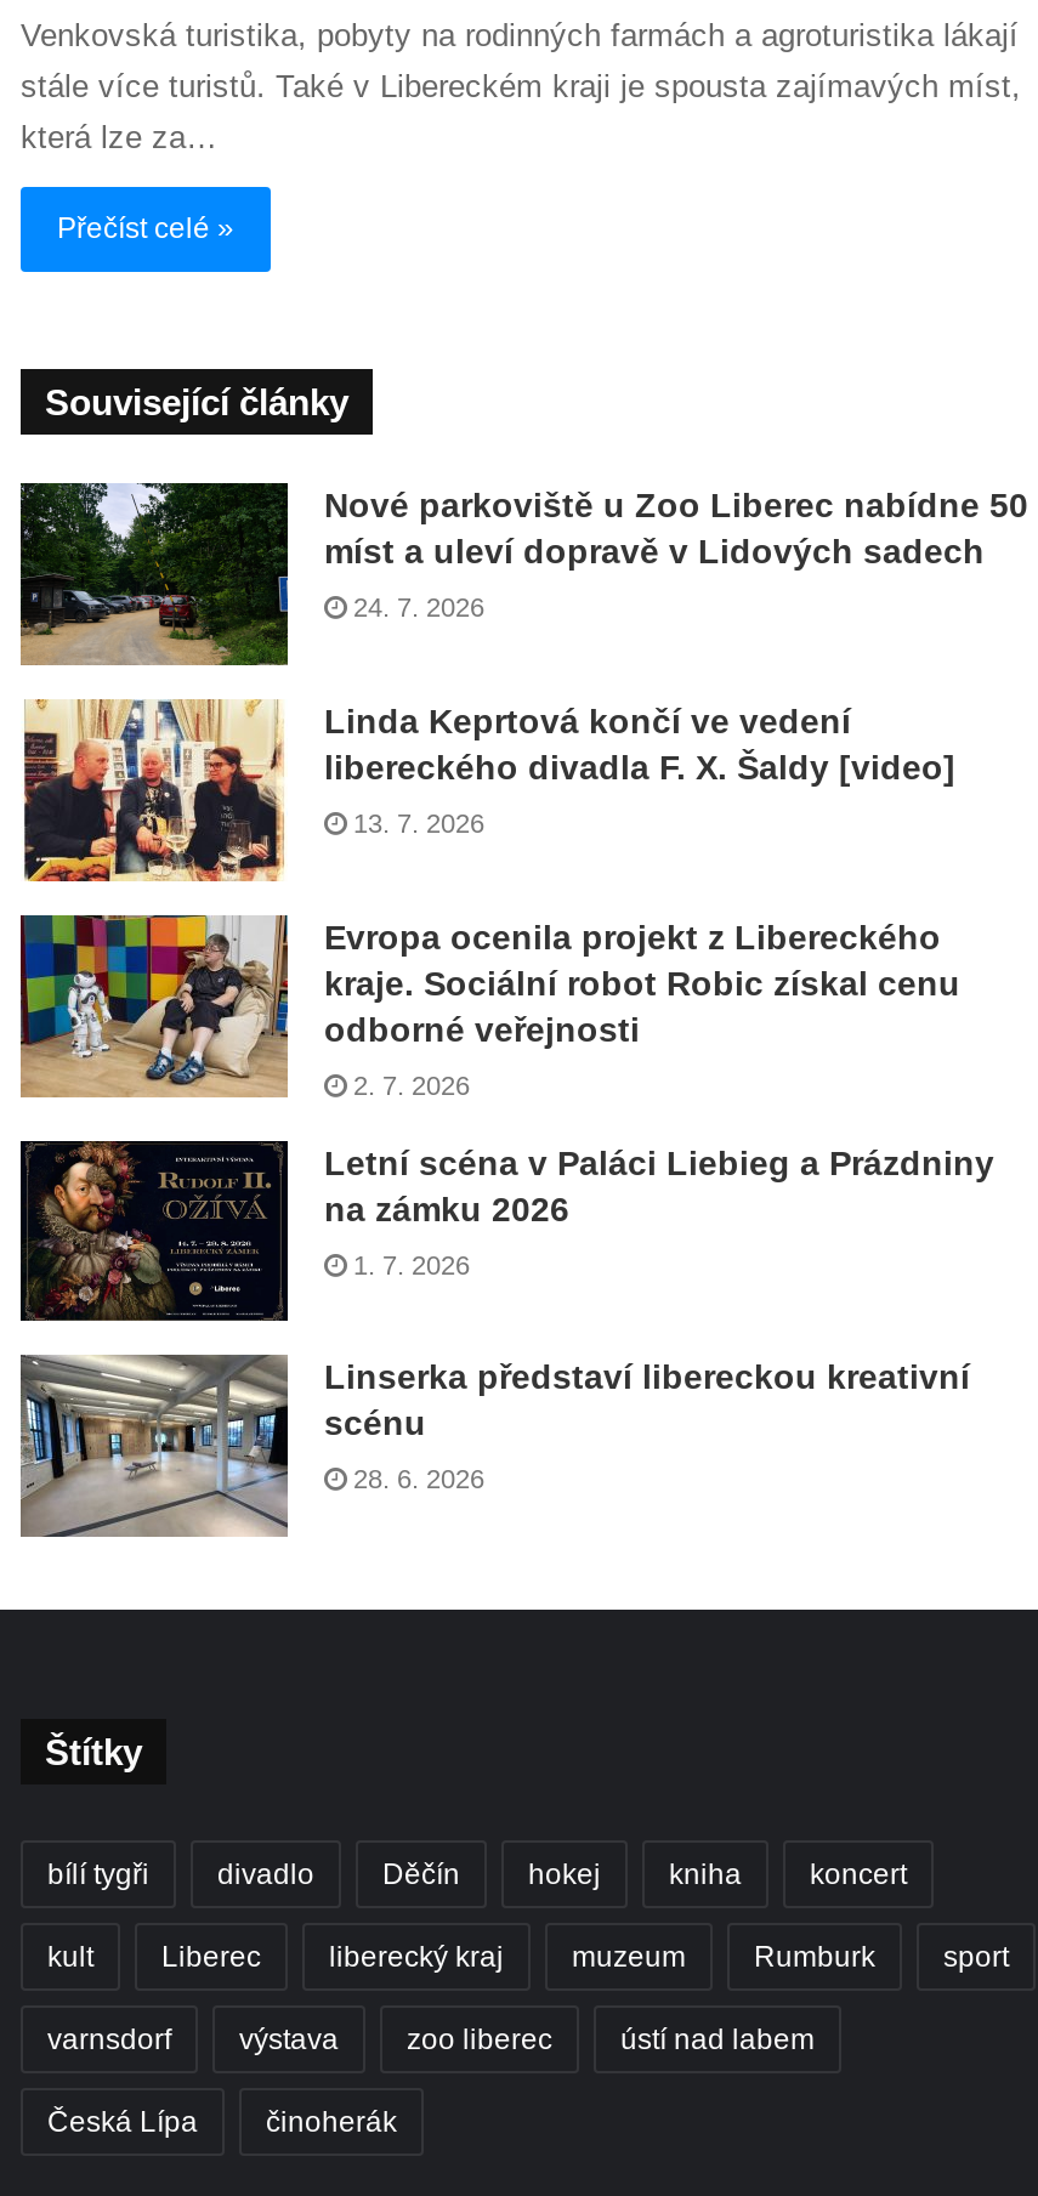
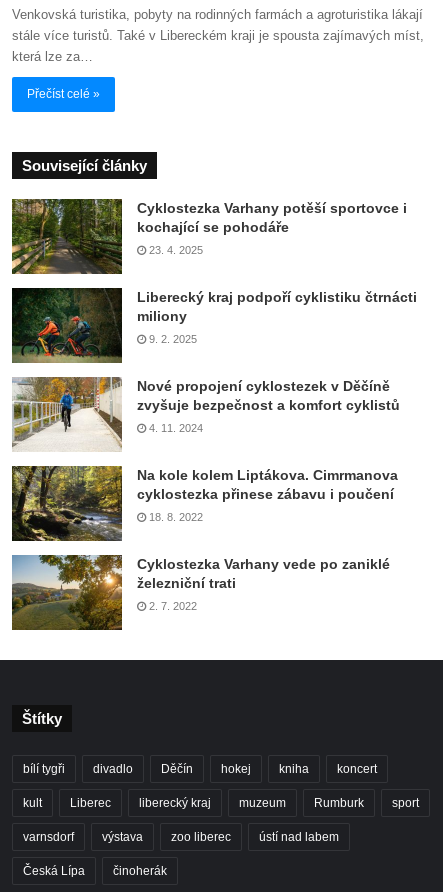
- [image]
- Nové parkoviště u Zoo Liberec nabídne 50
- míst a uleví dopravě v Lidových sadech
+ [image]
+ Cyklostezka Varhany potěší sportovce i
+ kochající se pohodáře

- 24. 7. 2026
+ 23. 4. 2025

- [image]
- Linda Keprtová končí ve vedení
- libereckého divadla F. X. Šaldy [video]
+ [image]
+ Liberecký kraj podpoří cyklistiku čtrnácti
+ miliony

- 13. 7. 2026
+ 9. 2. 2025

- [image]
- Evropa ocenila projekt z Libereckého
- kraje. Sociální robot Robic získal cenu
- odborné veřejnosti
+ [image]
+ Nové propojení cyklostezek v Děčíně
+ zvyšuje bezpečnost a komfort cyklistů

- 2. 7. 2026
+ 4. 11. 2024

- [image]
- Letní scéna v Paláci Liebieg a Prázdniny
- na zámku 2026
+ [image]
+ Na kole kolem Liptákova. Cimrmanova
+ cyklostezka přinese zábavu i poučení

- 1. 7. 2026
+ 18. 8. 2022

- [image]
- Linserka představí libereckou kreativní
- scénu
+ [image]
+ Cyklostezka Varhany vede po zaniklé
+ železniční trati

- 28. 6. 2026
+ 2. 7. 2022
